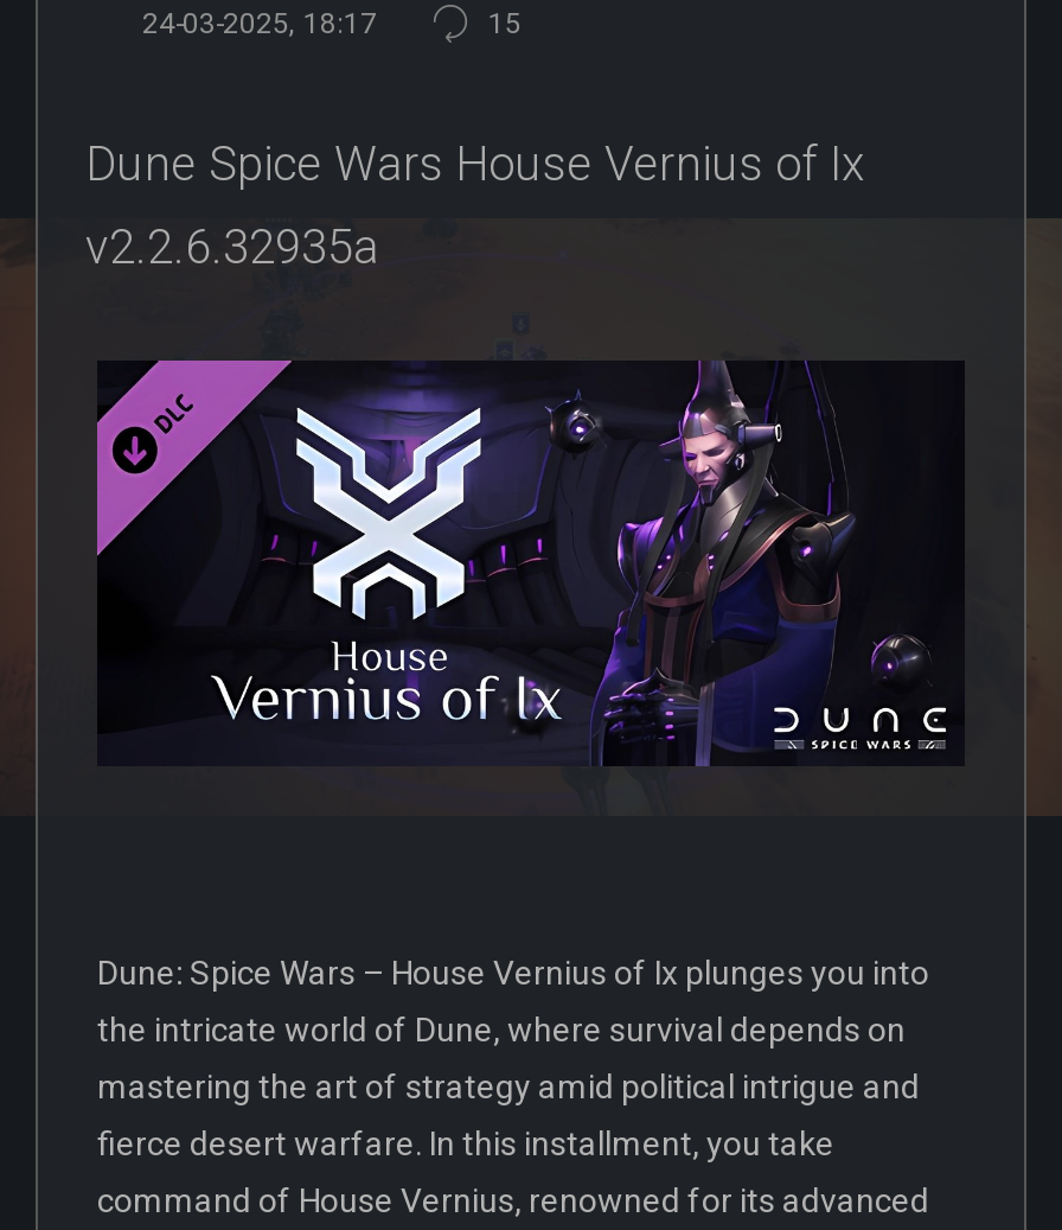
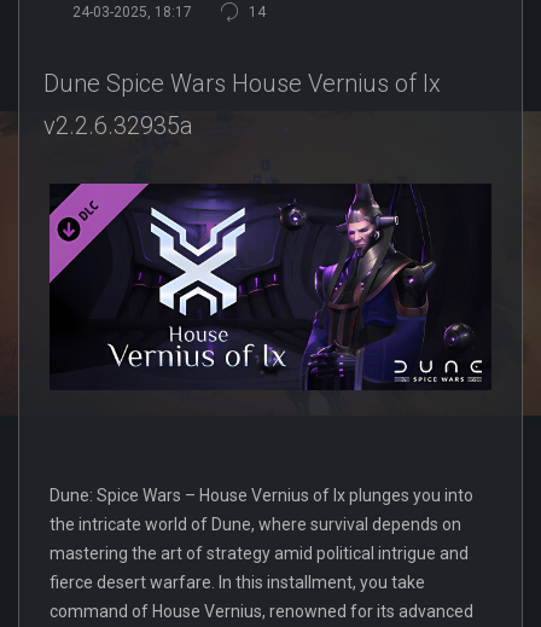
- 15
+ 14
